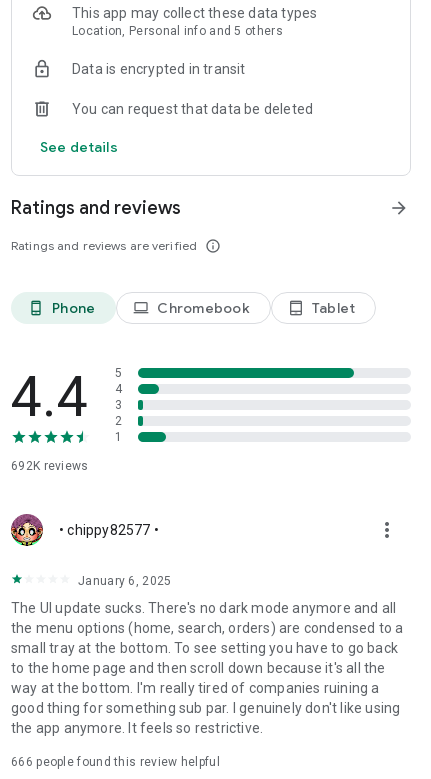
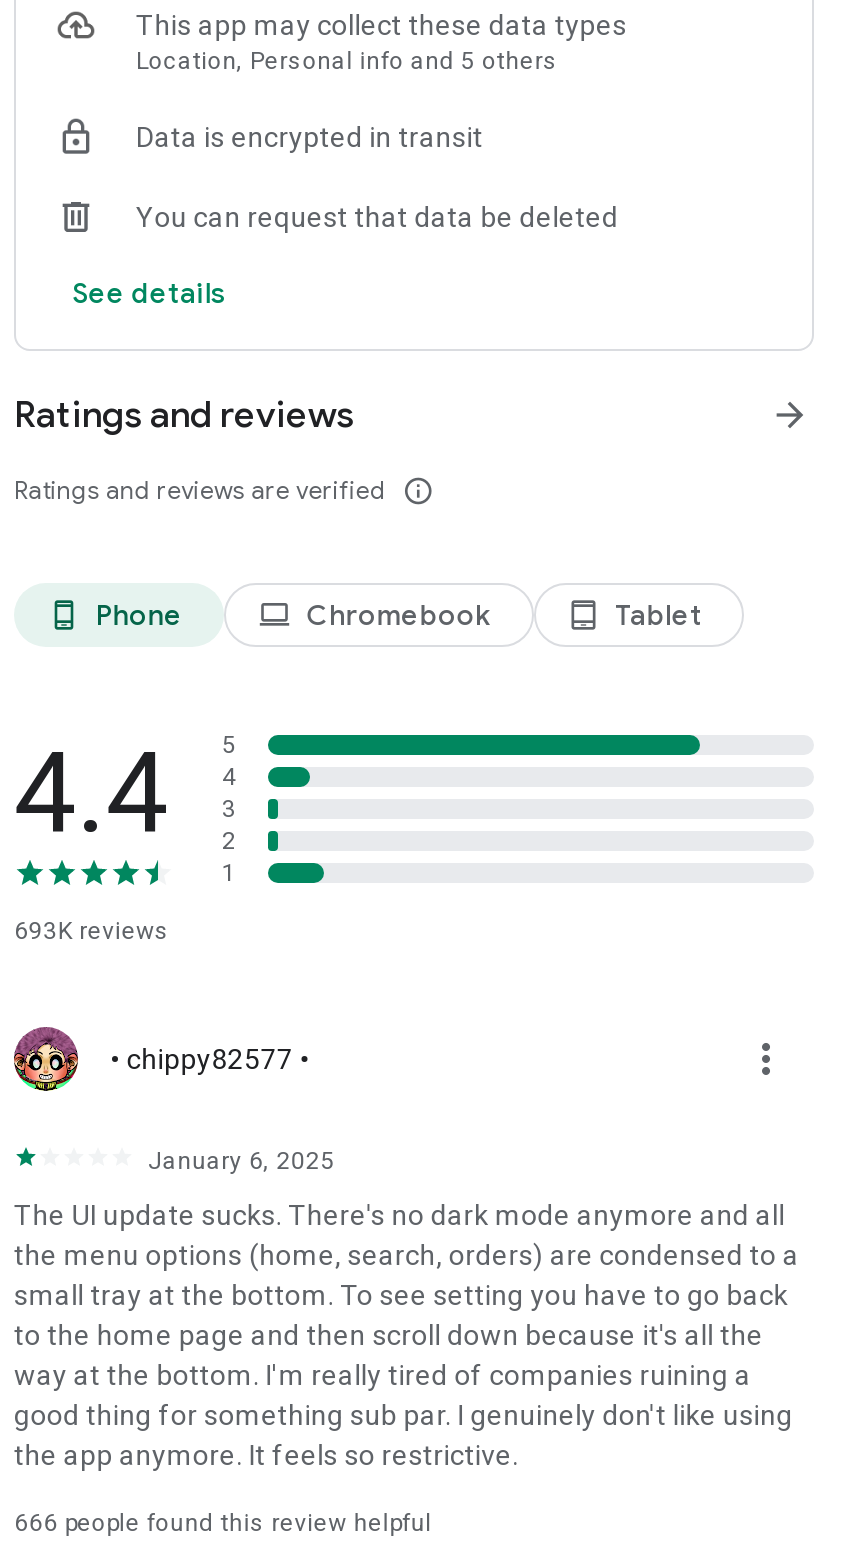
- 692K reviews
+ 693K reviews
